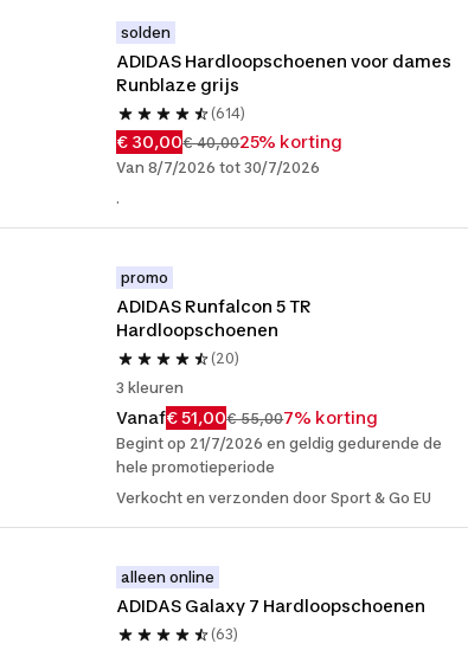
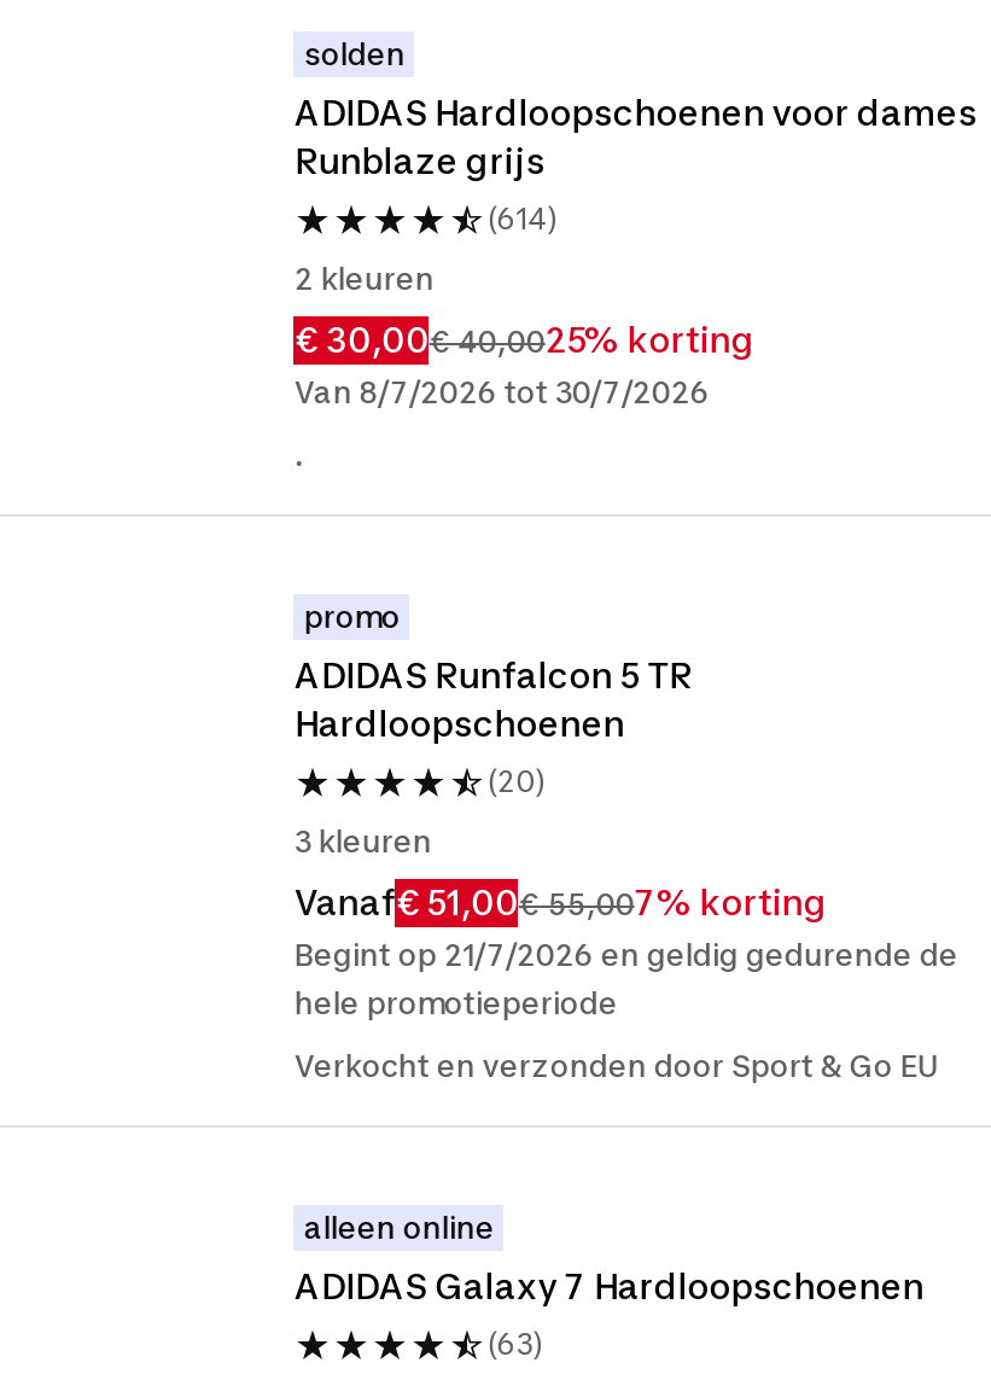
+ 2 kleuren
